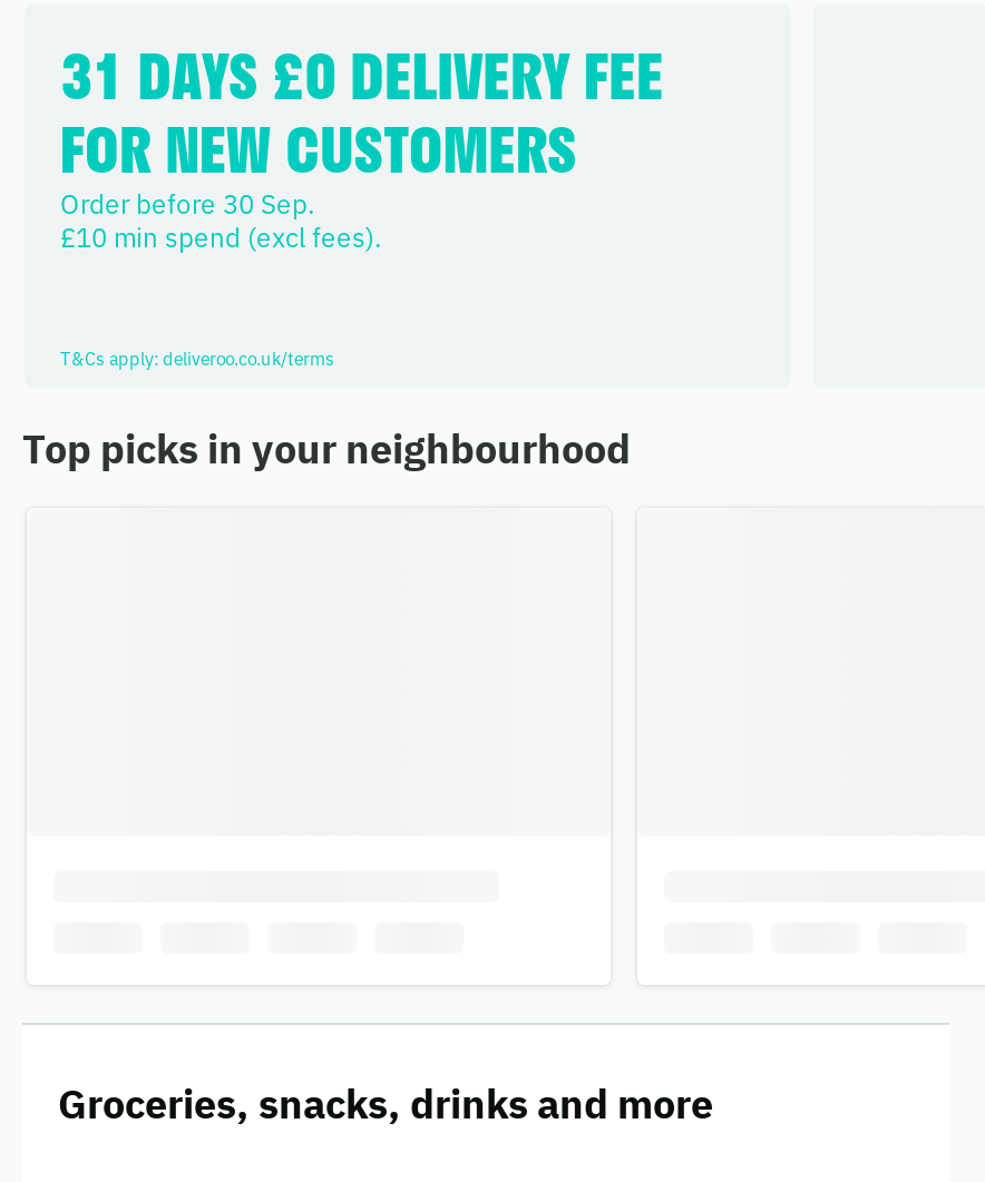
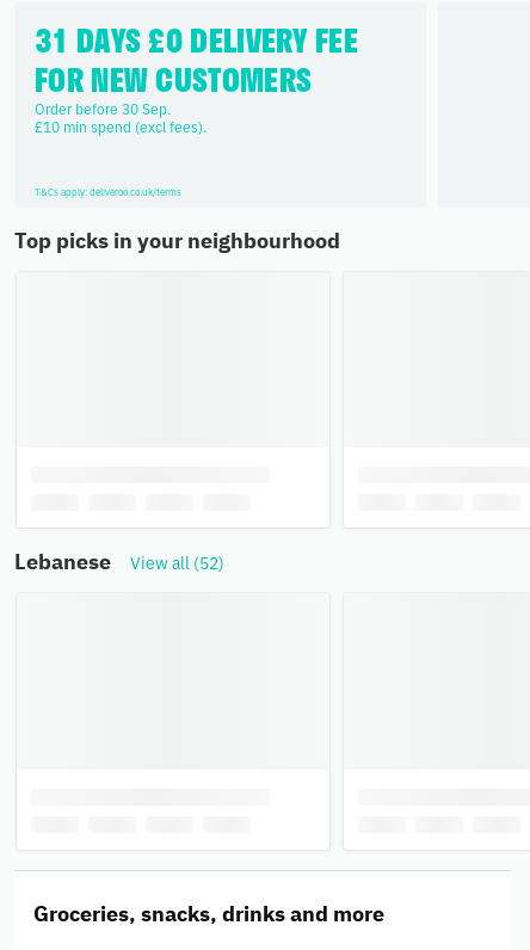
+ Lebanese
+ View all (52)
